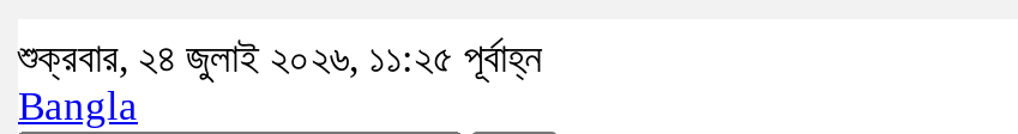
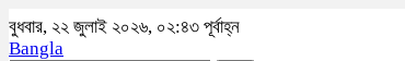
- শুক্রবার, ২৪ জুলাই ২০২৬, ১১:২৫ পূর্বাহ্ন
+ বুধবার, ২২ জুলাই ২০২৬, ০২:৪৩ পূর্বাহ্ন
